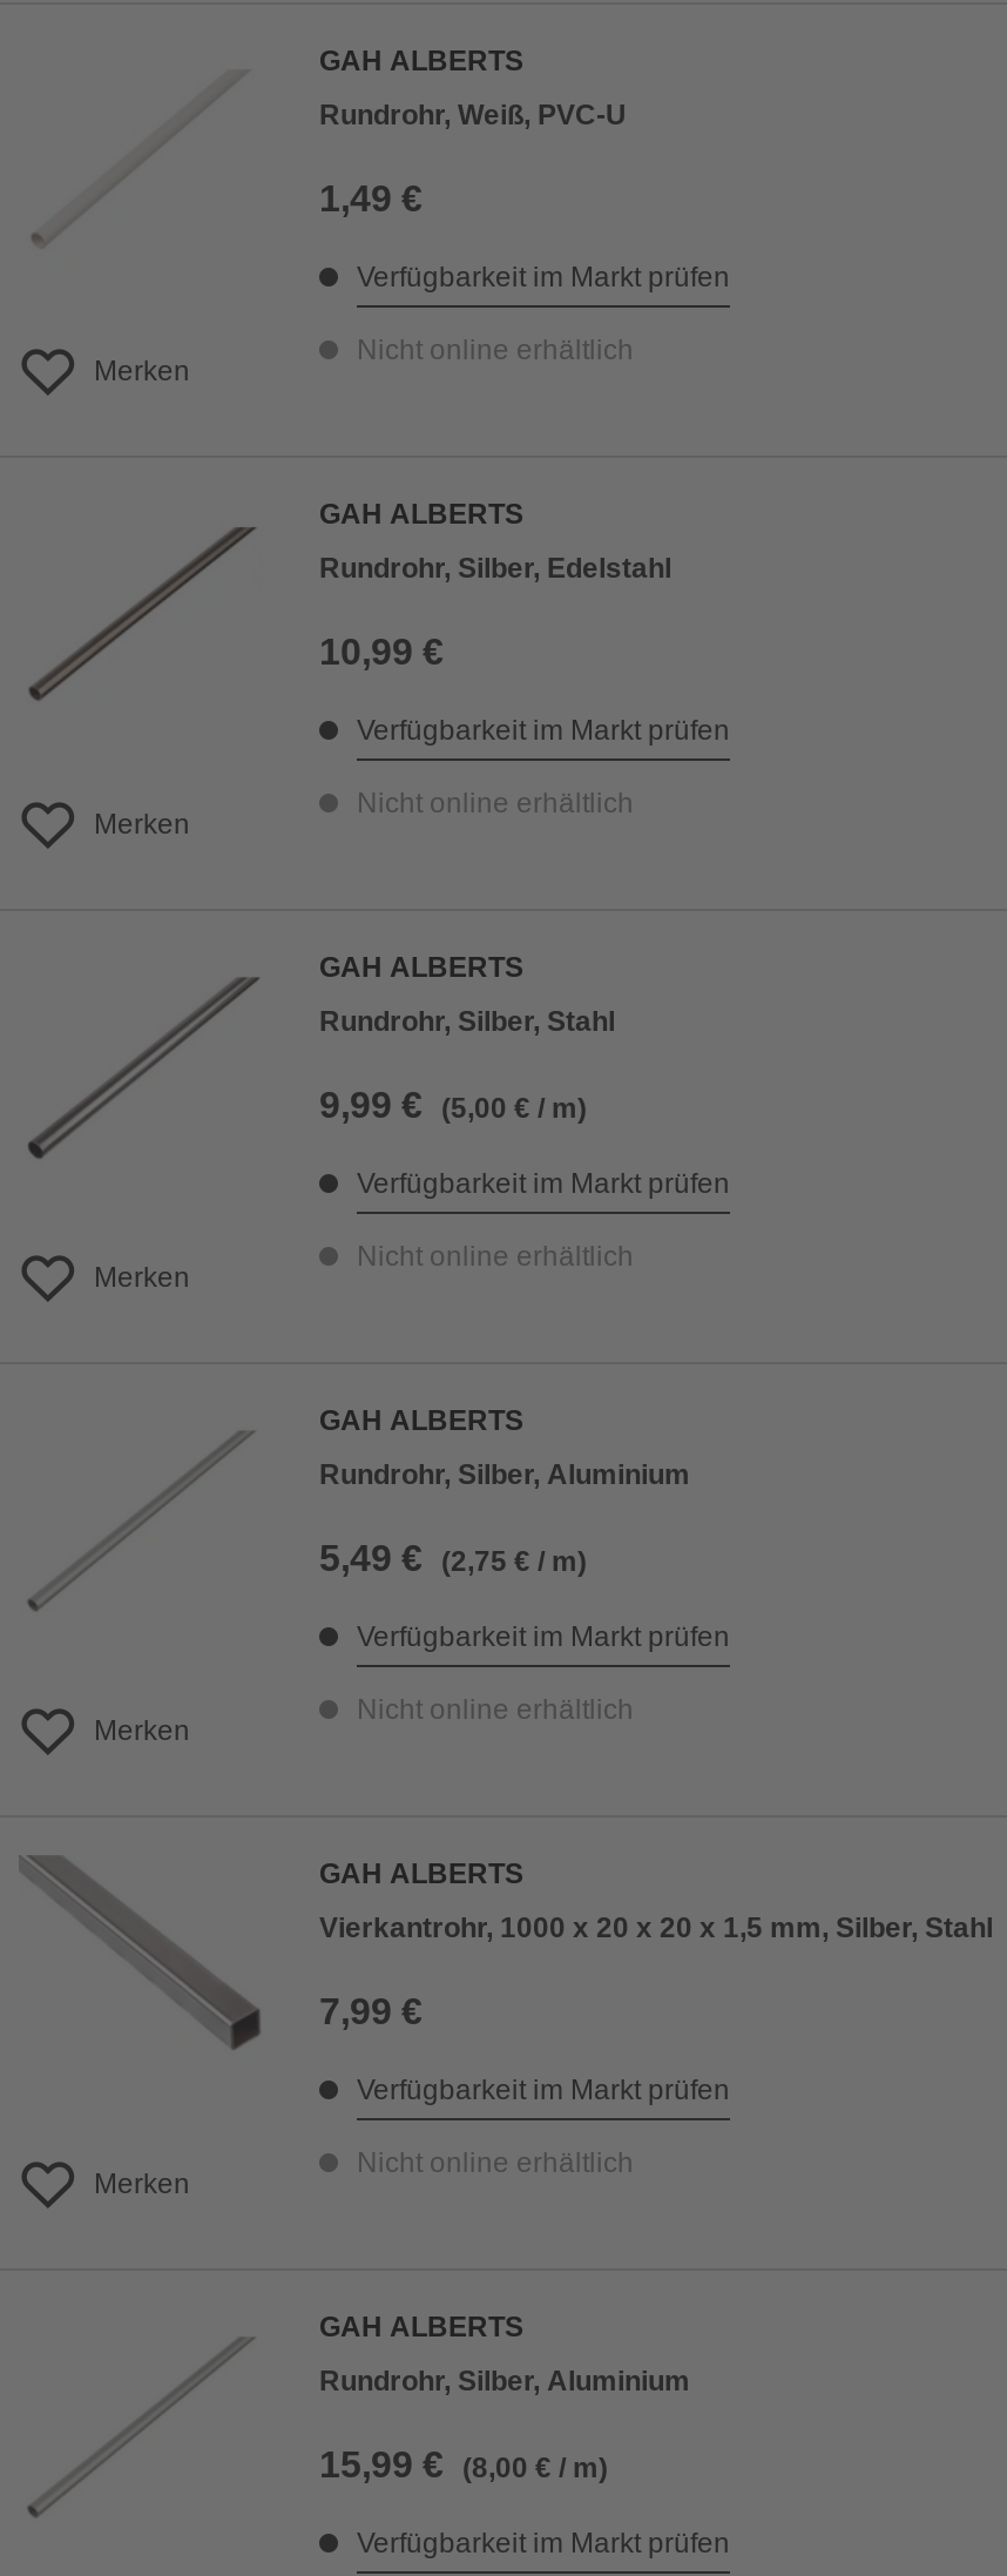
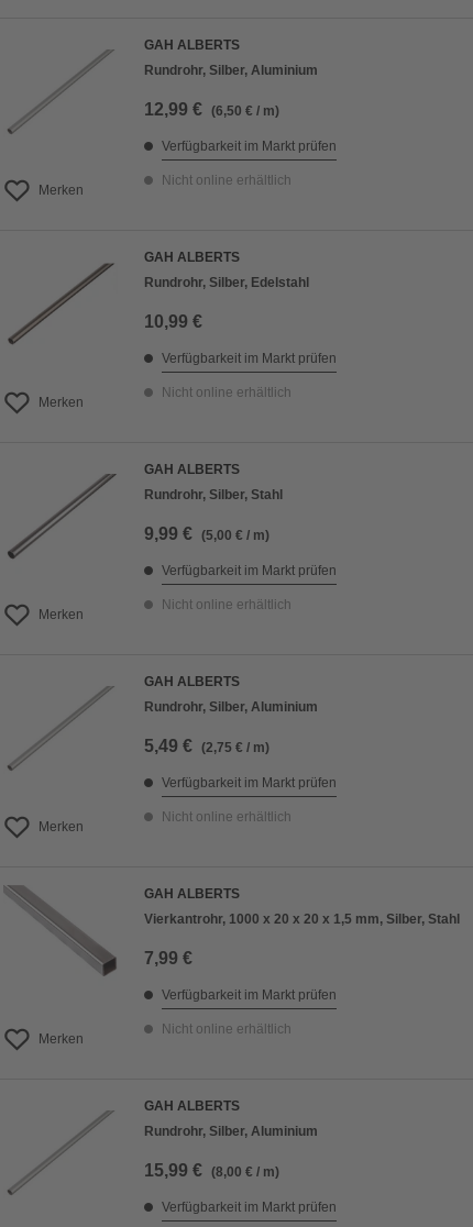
- Rundrohr, Weiß, PVC-U
+ Rundrohr, Silber, Aluminium

- 1,49 €
+ 12,99 € (6,50 € / m)
